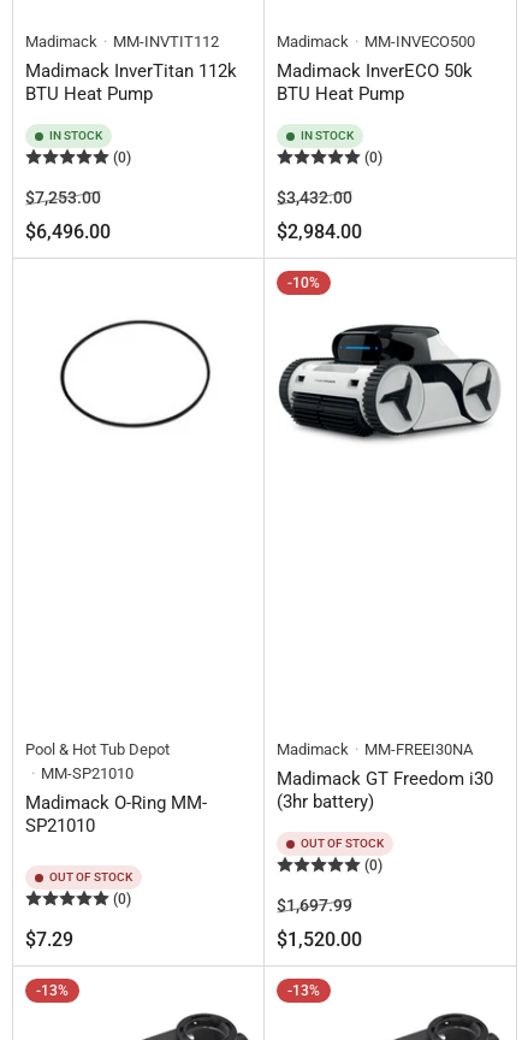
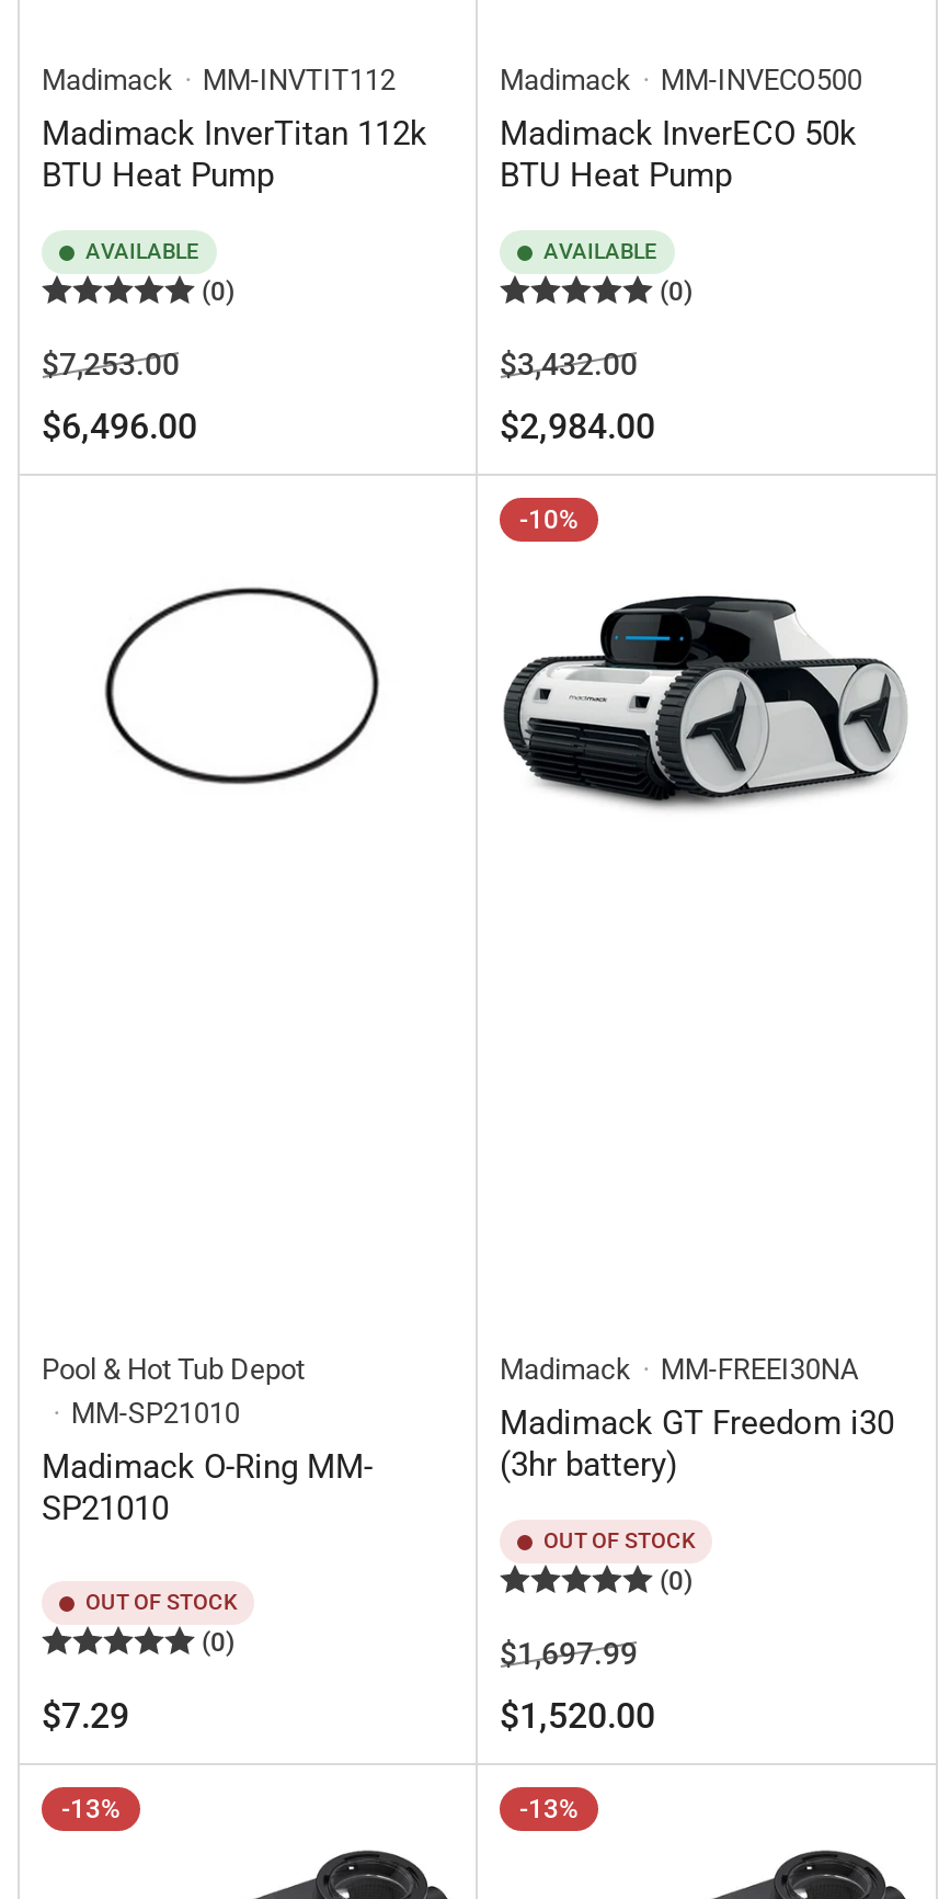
- IN STOCK
+ AVAILABLE

- IN STOCK
+ AVAILABLE
